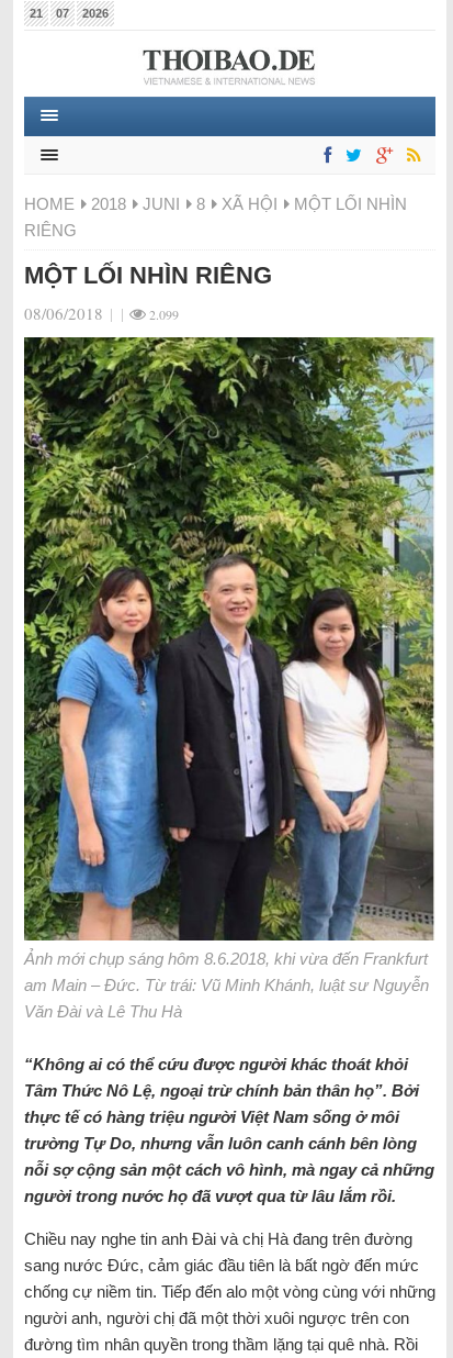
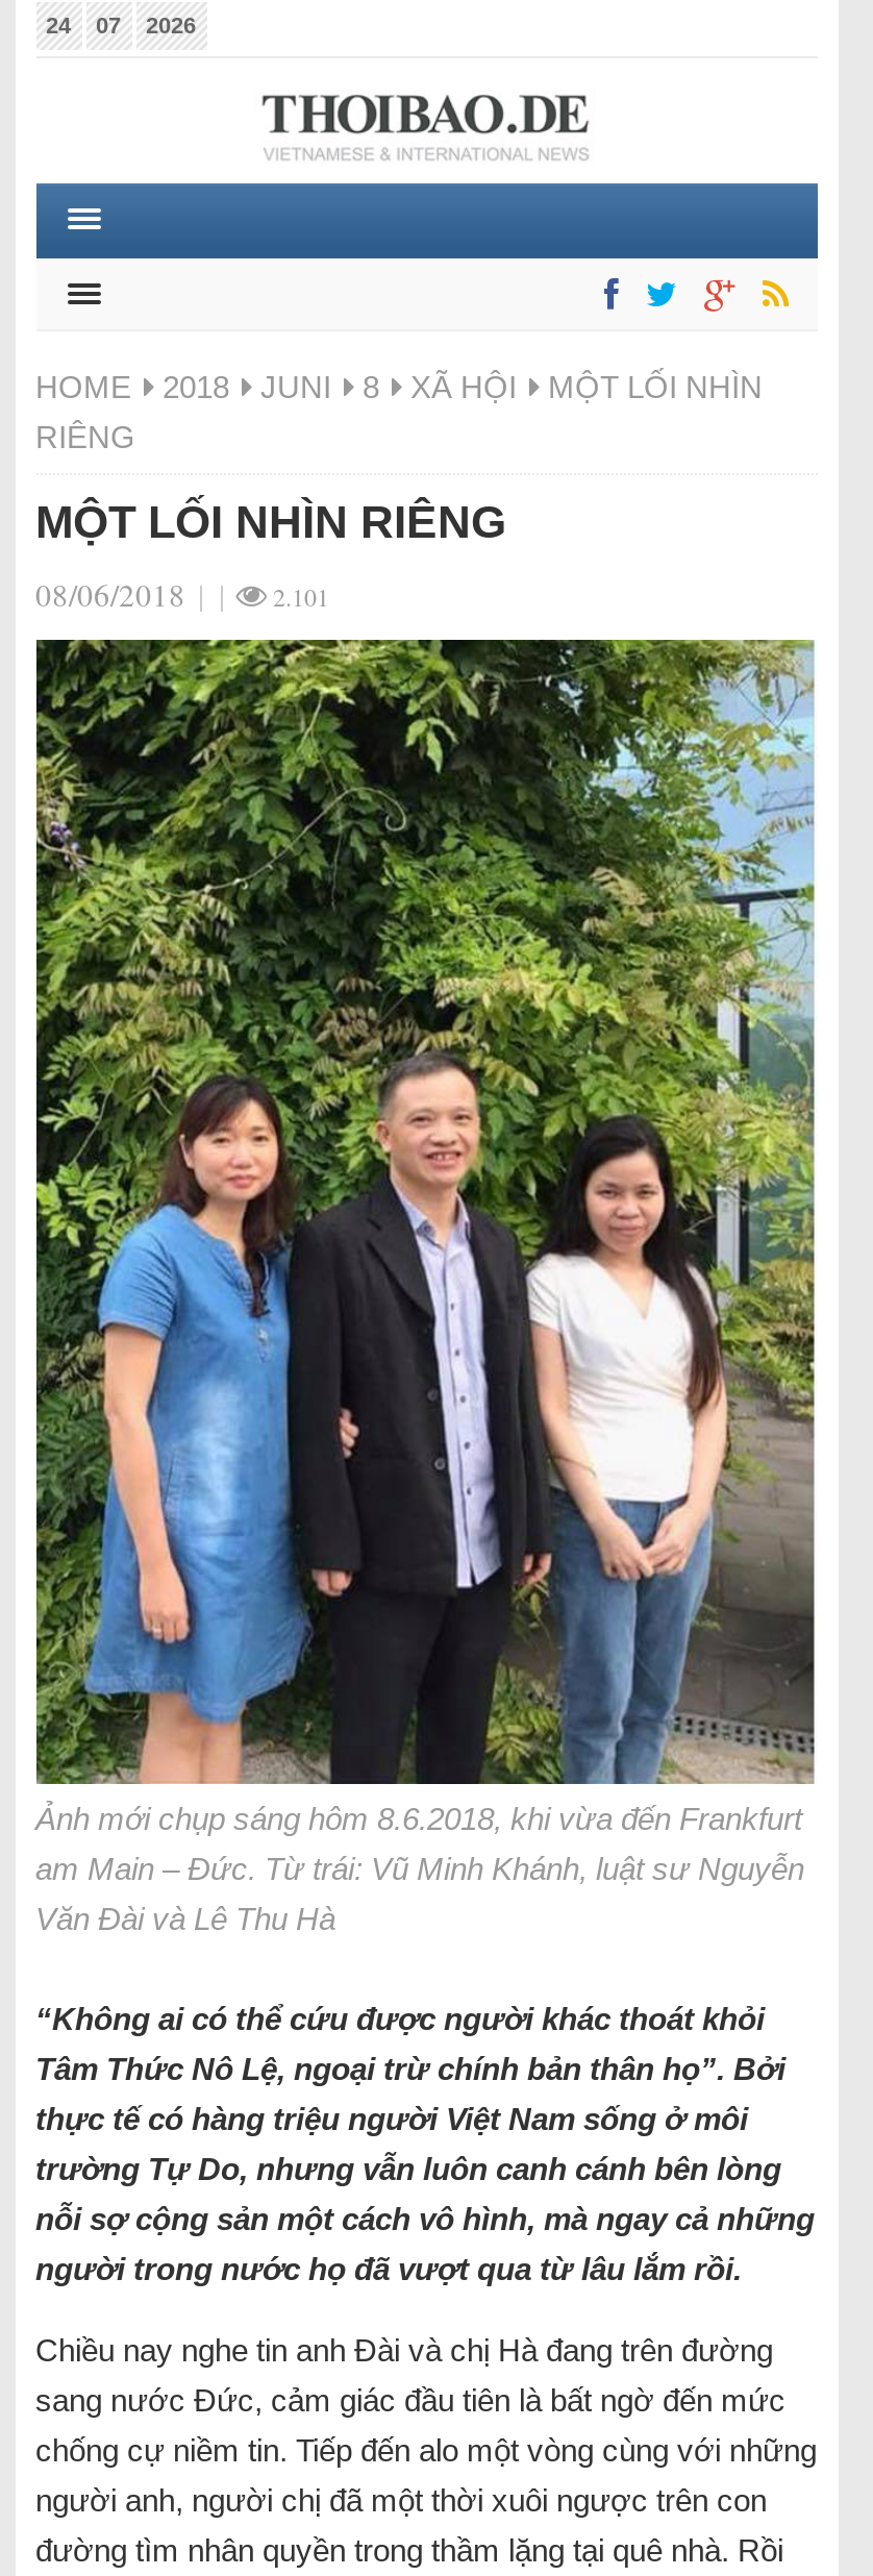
- 21 07 2026
+ 24 07 2026

- 2.099
+ 2.101
